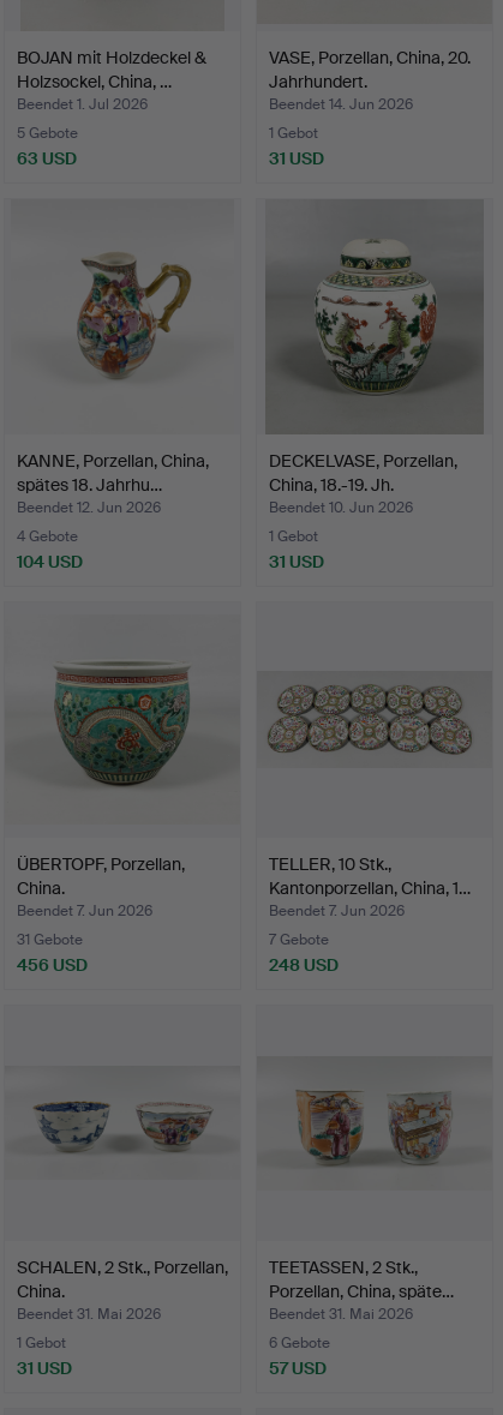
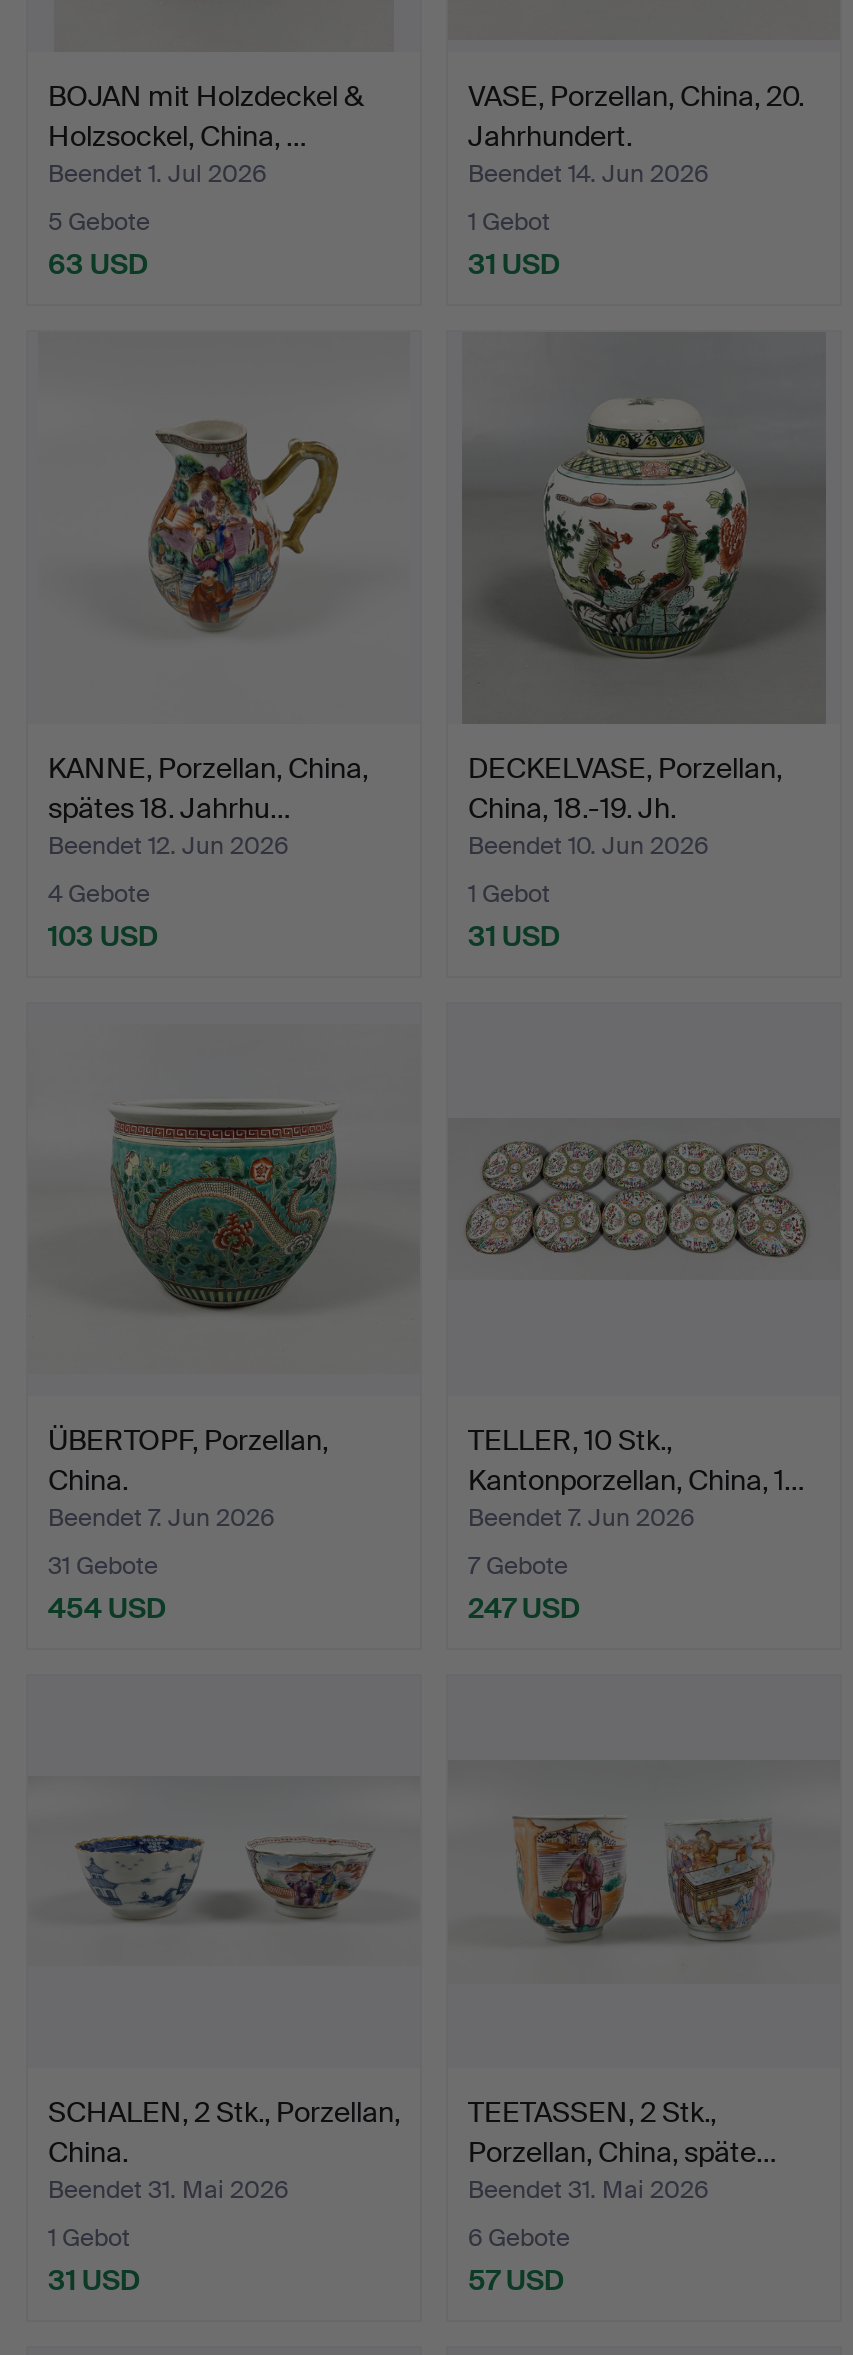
- 104 USD
+ 103 USD

- 456 USD
+ 454 USD

- 248 USD
+ 247 USD
